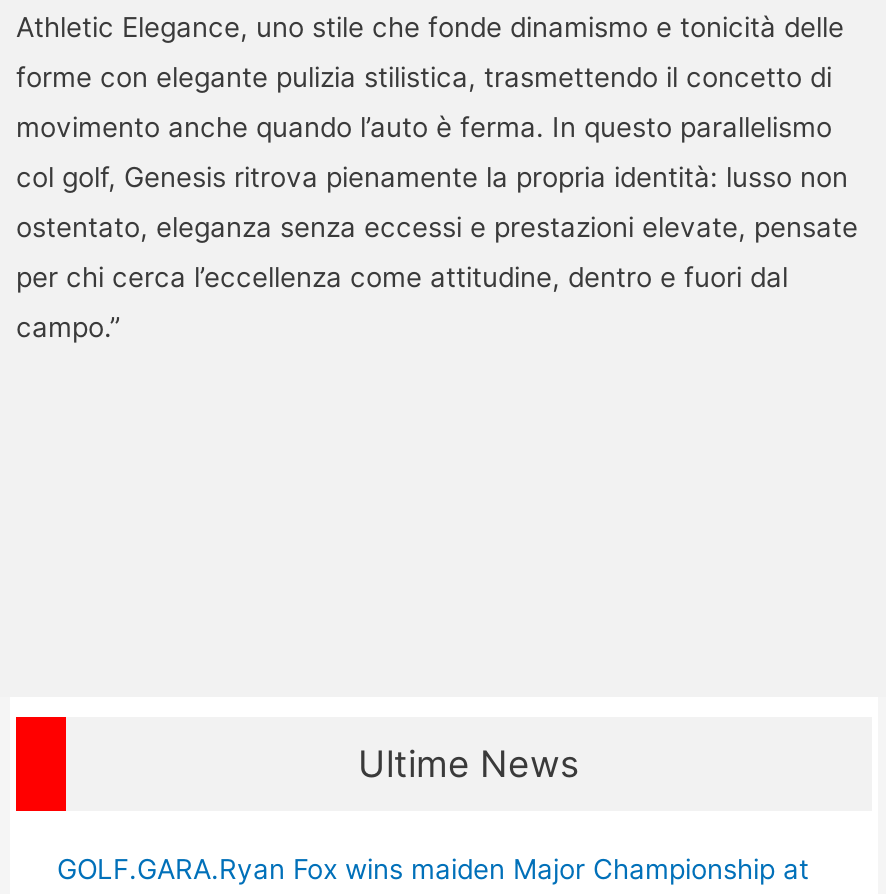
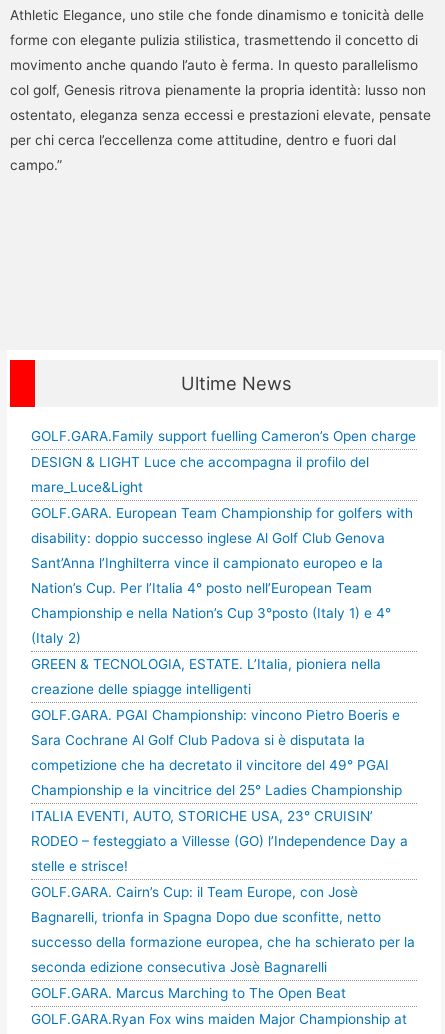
+ GOLF.GARA.Family support fuelling Cameron’s Open charge
+ DESIGN & LIGHT Luce che accompagna il profilo del
+ mare_Luce&Light
+ GOLF.GARA. European Team Championship for golfers with
+ disability: doppio successo inglese Al Golf Club Genova
+ Sant’Anna l’Inghilterra vince il campionato europeo e la
+ Nation’s Cup. Per l’Italia 4° posto nell’European Team
+ Championship e nella Nation’s Cup 3°posto (Italy 1) e 4°
+ (Italy 2)
+ GREEN & TECNOLOGIA, ESTATE. L’Italia, pioniera nella
+ creazione delle spiagge intelligenti
+ GOLF.GARA. PGAI Championship: vincono Pietro Boeris e
+ Sara Cochrane Al Golf Club Padova si è disputata la
+ competizione che ha decretato il vincitore del 49° PGAI
+ Championship e la vincitrice del 25° Ladies Championship
+ ITALIA EVENTI, AUTO, STORICHE USA, 23° CRUISIN’
+ RODEO – festeggiato a Villesse (GO) l’Independence Day a
+ stelle e strisce!
+ GOLF.GARA. Cairn’s Cup: il Team Europe, con Josè
+ Bagnarelli, trionfa in Spagna Dopo due sconfitte, netto
+ successo della formazione europea, che ha schierato per la
+ seconda edizione consecutiva Josè Bagnarelli
+ GOLF.GARA. Marcus Marching to The Open Beat
